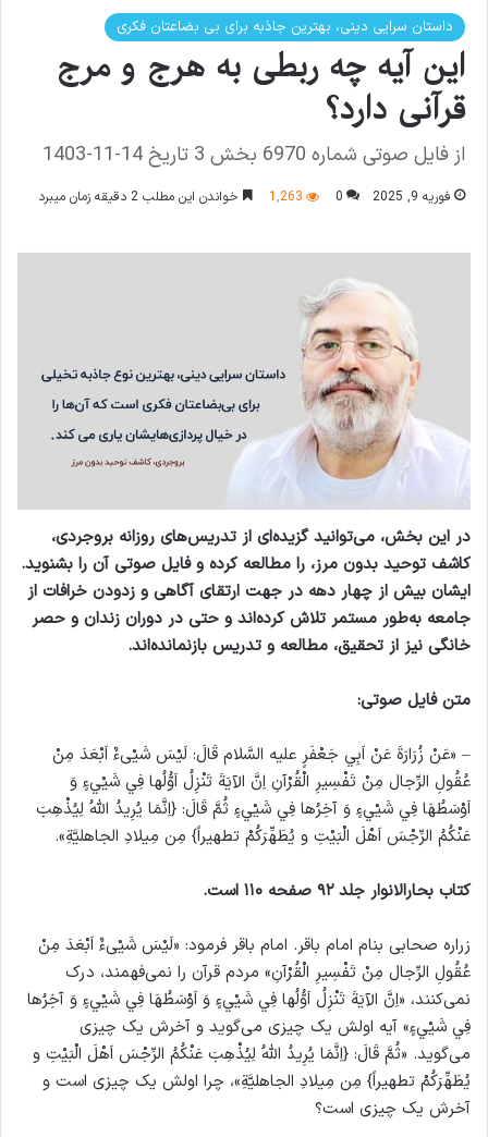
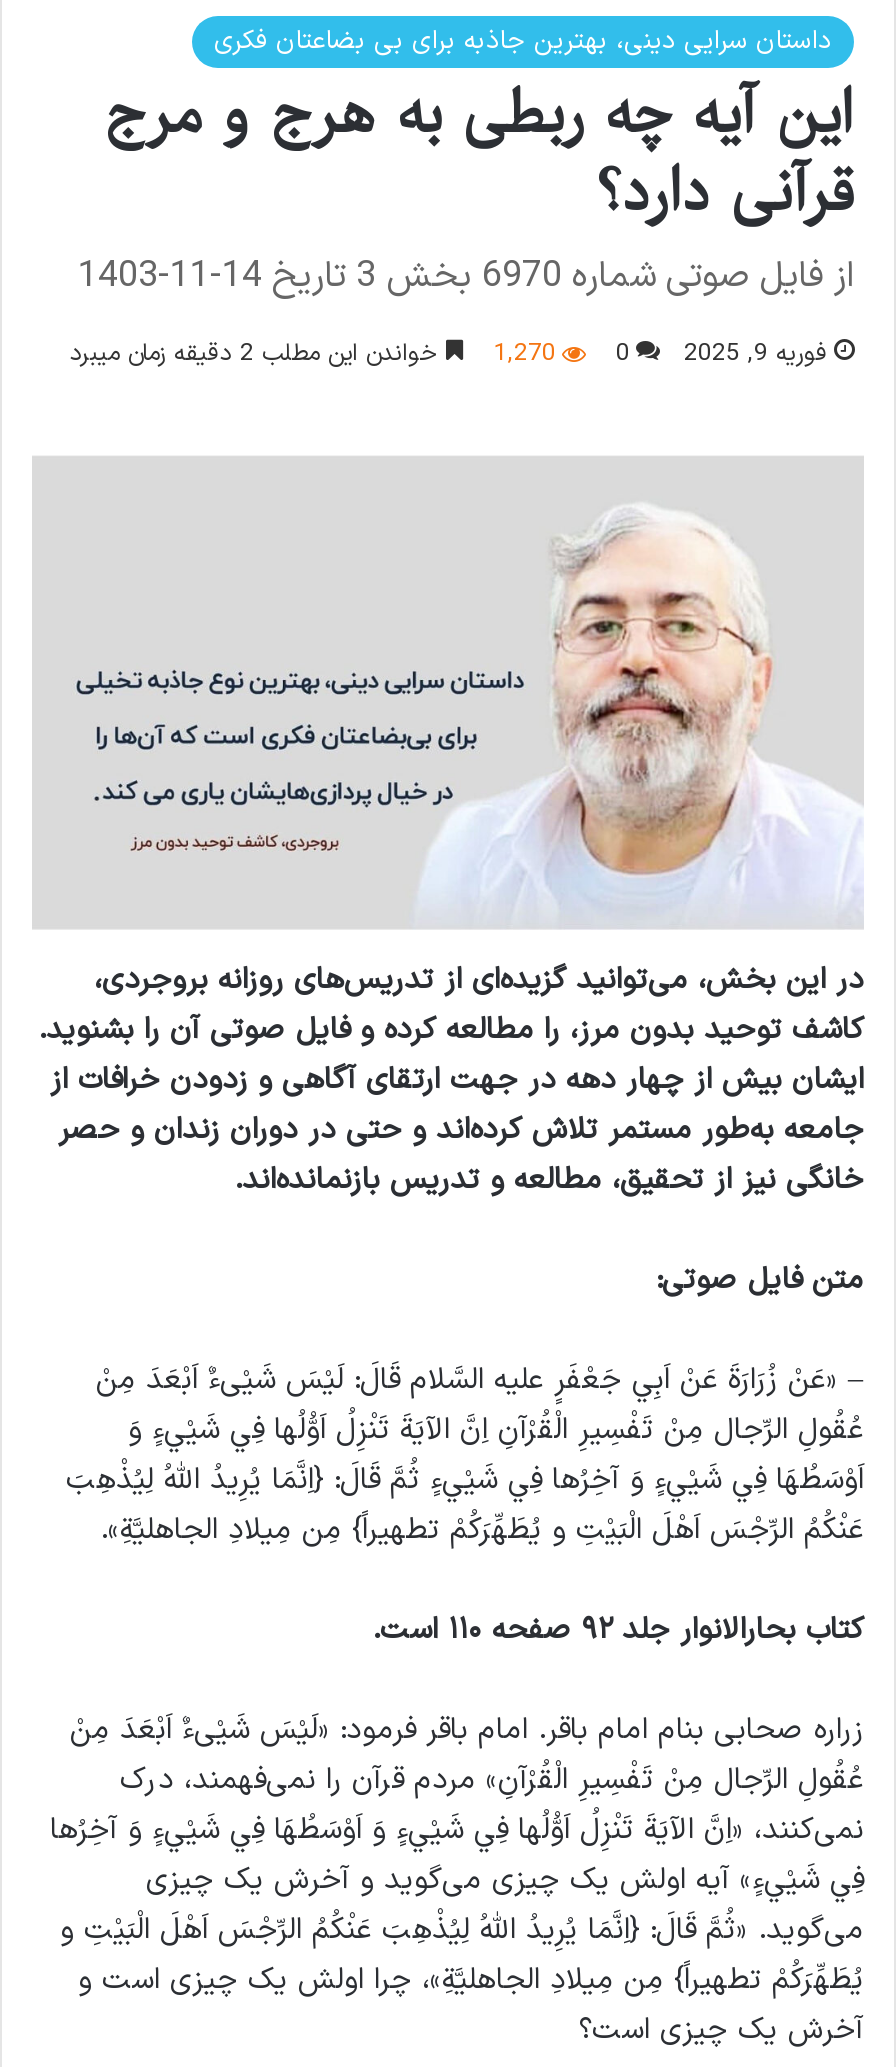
- 1,263
+ 1,270
